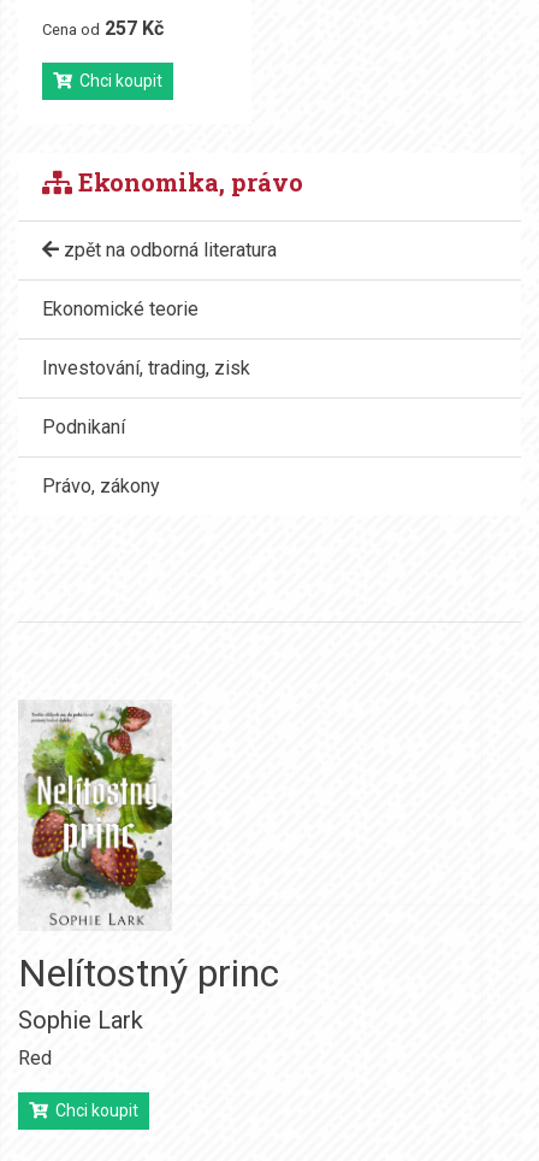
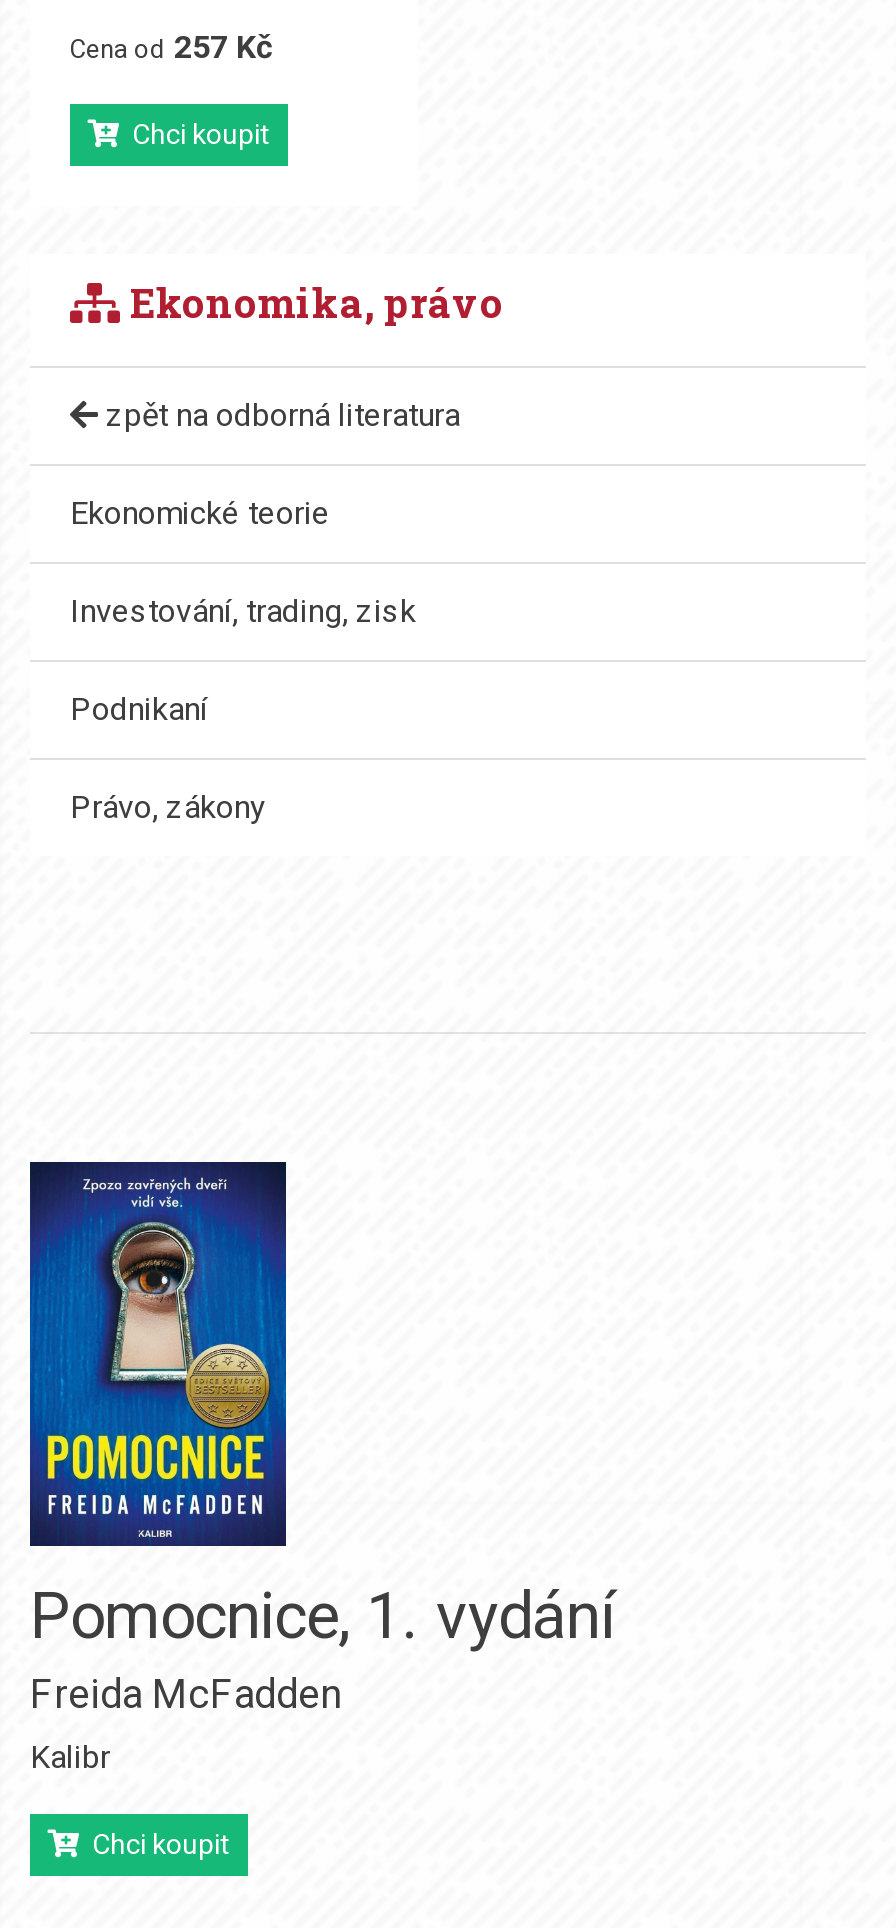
- [image]
- Nelítostný princ
- Sophie Lark
- Red
+ [image]
+ Pomocnice, 1. vydání
+ Freida McFadden
+ Kalibr
